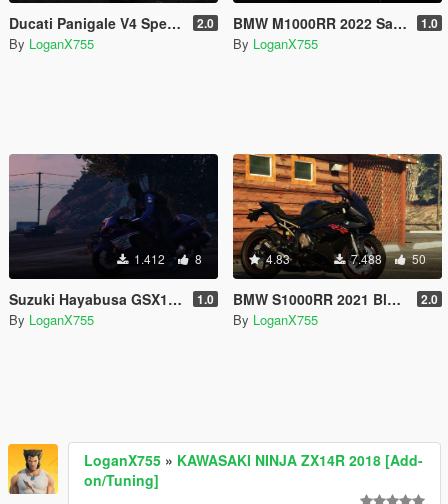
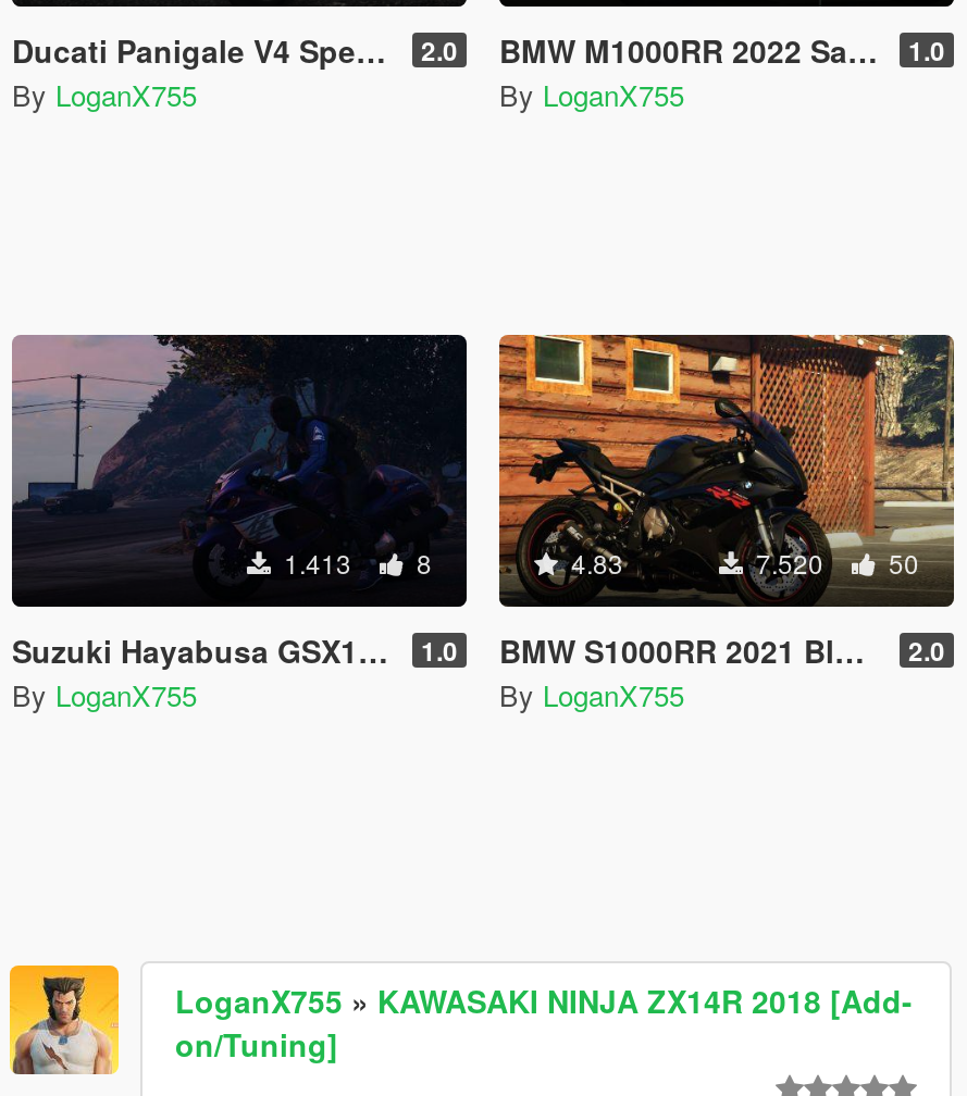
- 1.412 8
+ 1.413 8

- 7.488 50
+ 7.520 50
